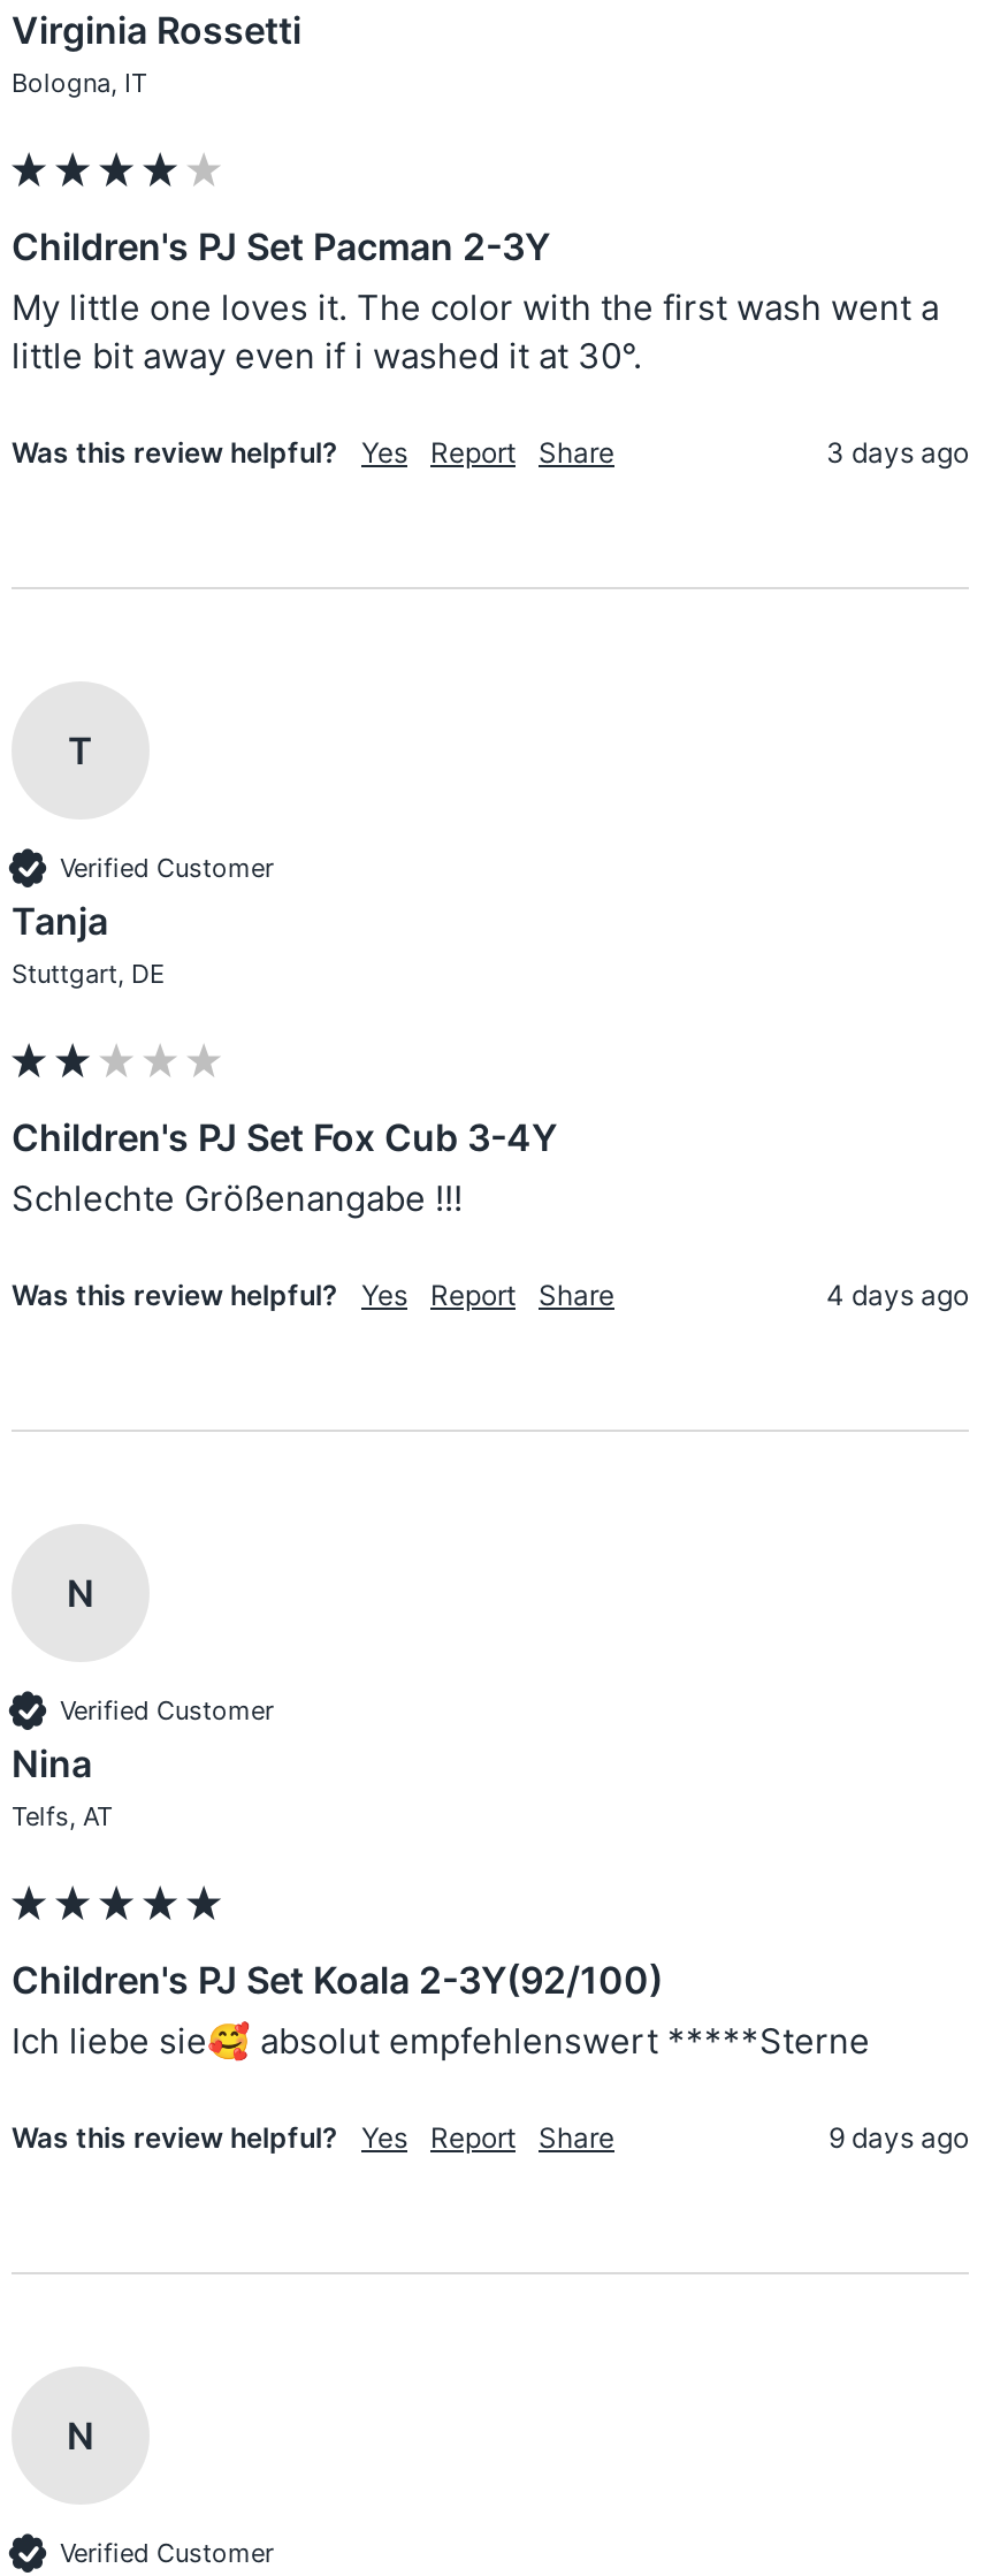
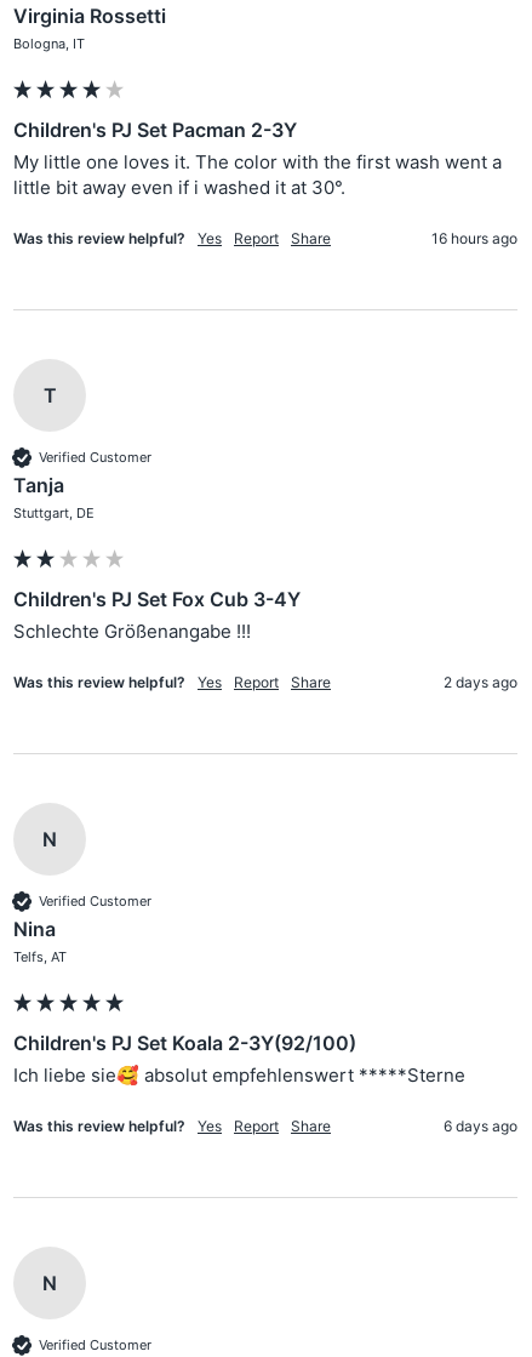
- 3 days ago
+ 16 hours ago

- 4 days ago
+ 2 days ago

- 9 days ago
+ 6 days ago
